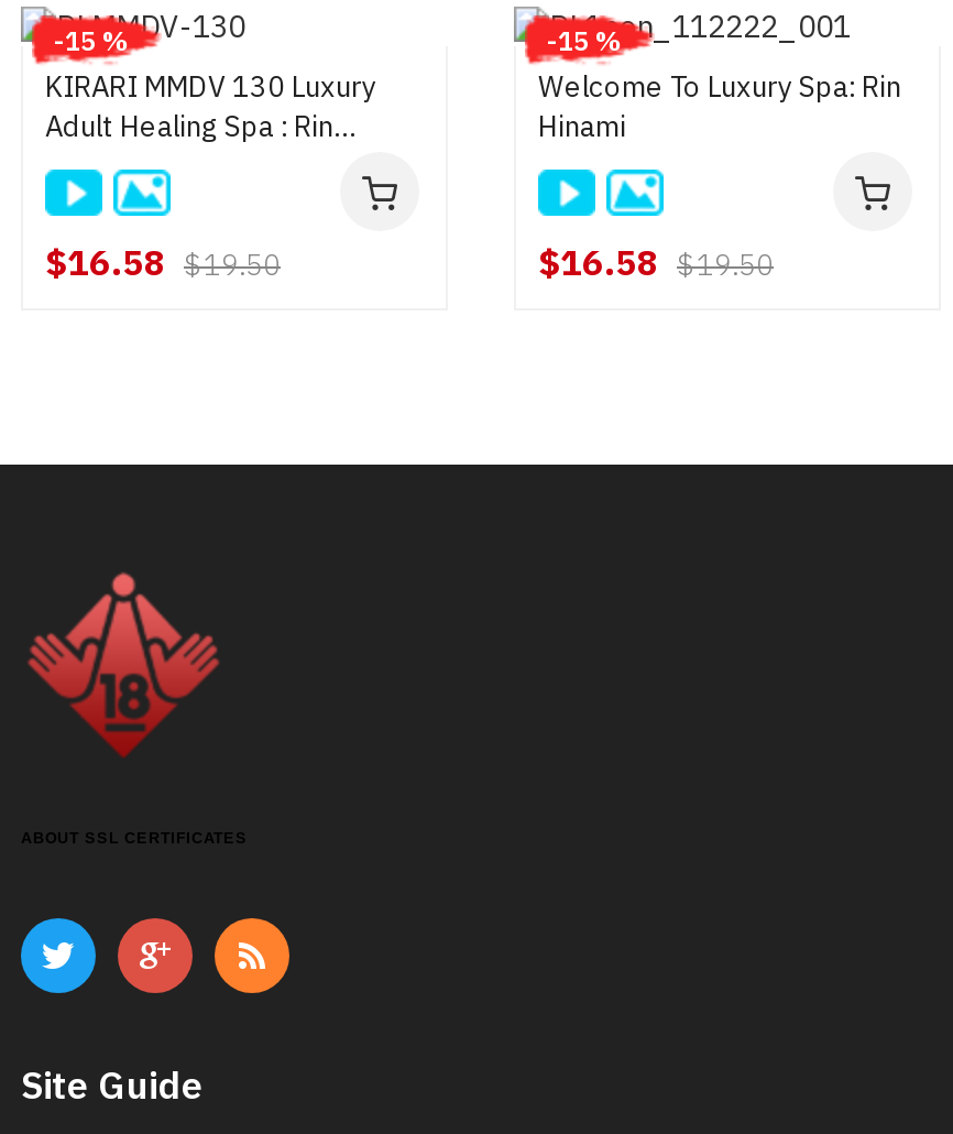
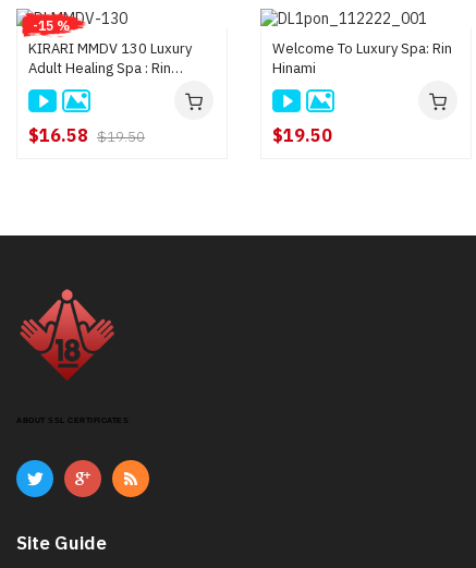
- -15 %

- $16.58 $19.50
+ $19.50
